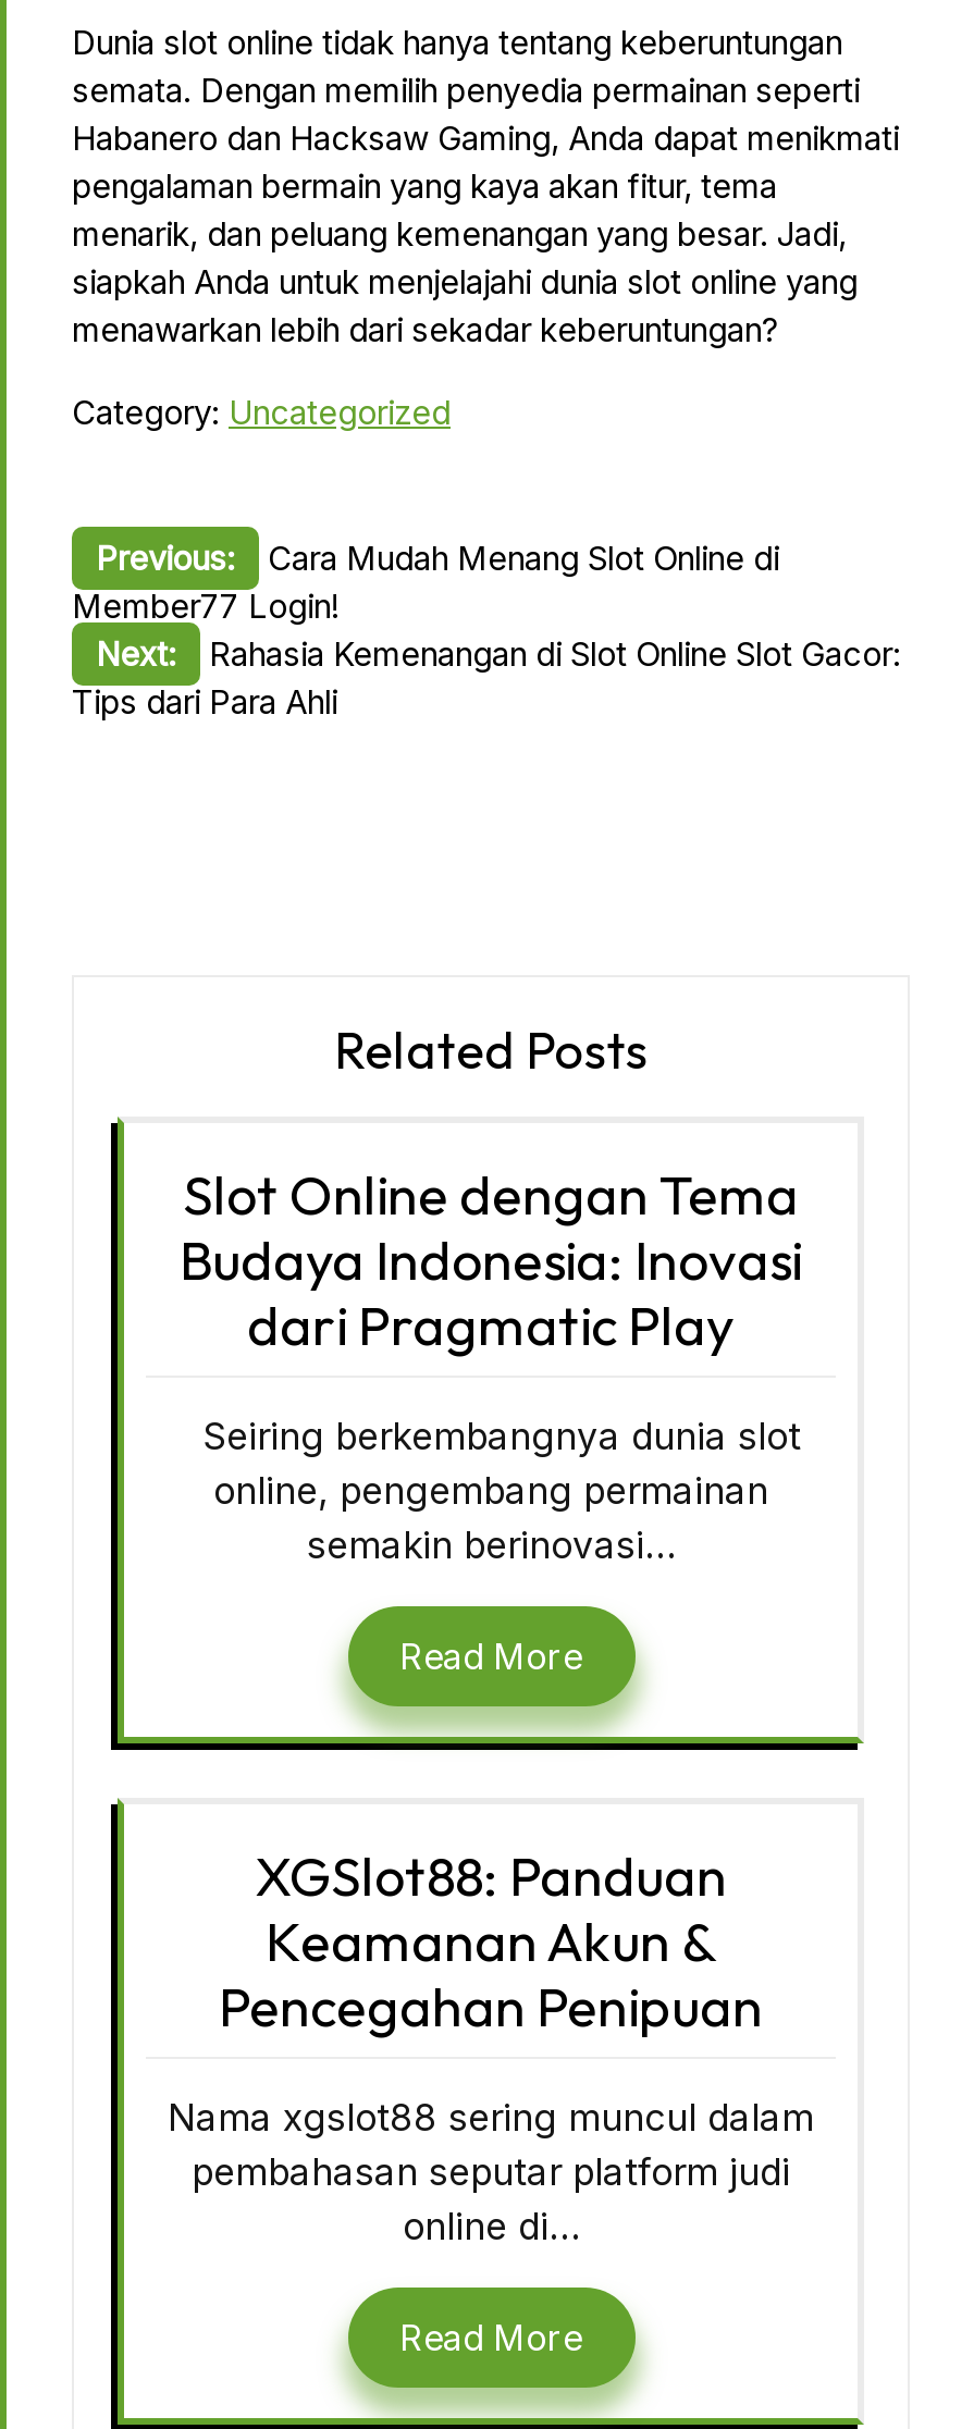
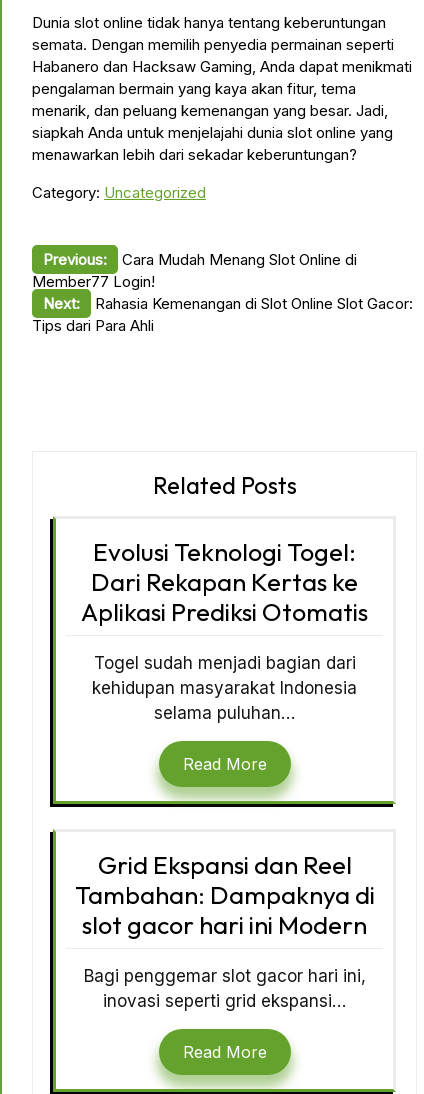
- Slot Online dengan Tema
- Budaya Indonesia: Inovasi
- dari Pragmatic Play
+ Evolusi Teknologi Togel:
+ Dari Rekapan Kertas ke
+ Aplikasi Prediksi Otomatis

- Seiring berkembangnya dunia slot
- online, pengembang permainan
- semakin berinovasi…
+ Togel sudah menjadi bagian dari
+ kehidupan masyarakat Indonesia
+ selama puluhan…

- XGSlot88: Panduan
- Keamanan Akun &
- Pencegahan Penipuan
+ Grid Ekspansi dan Reel
+ Tambahan: Dampaknya di
+ slot gacor hari ini Modern

- Nama xgslot88 sering muncul dalam
- pembahasan seputar platform judi
- online di…
+ Bagi penggemar slot gacor hari ini,
+ inovasi seperti grid ekspansi…
